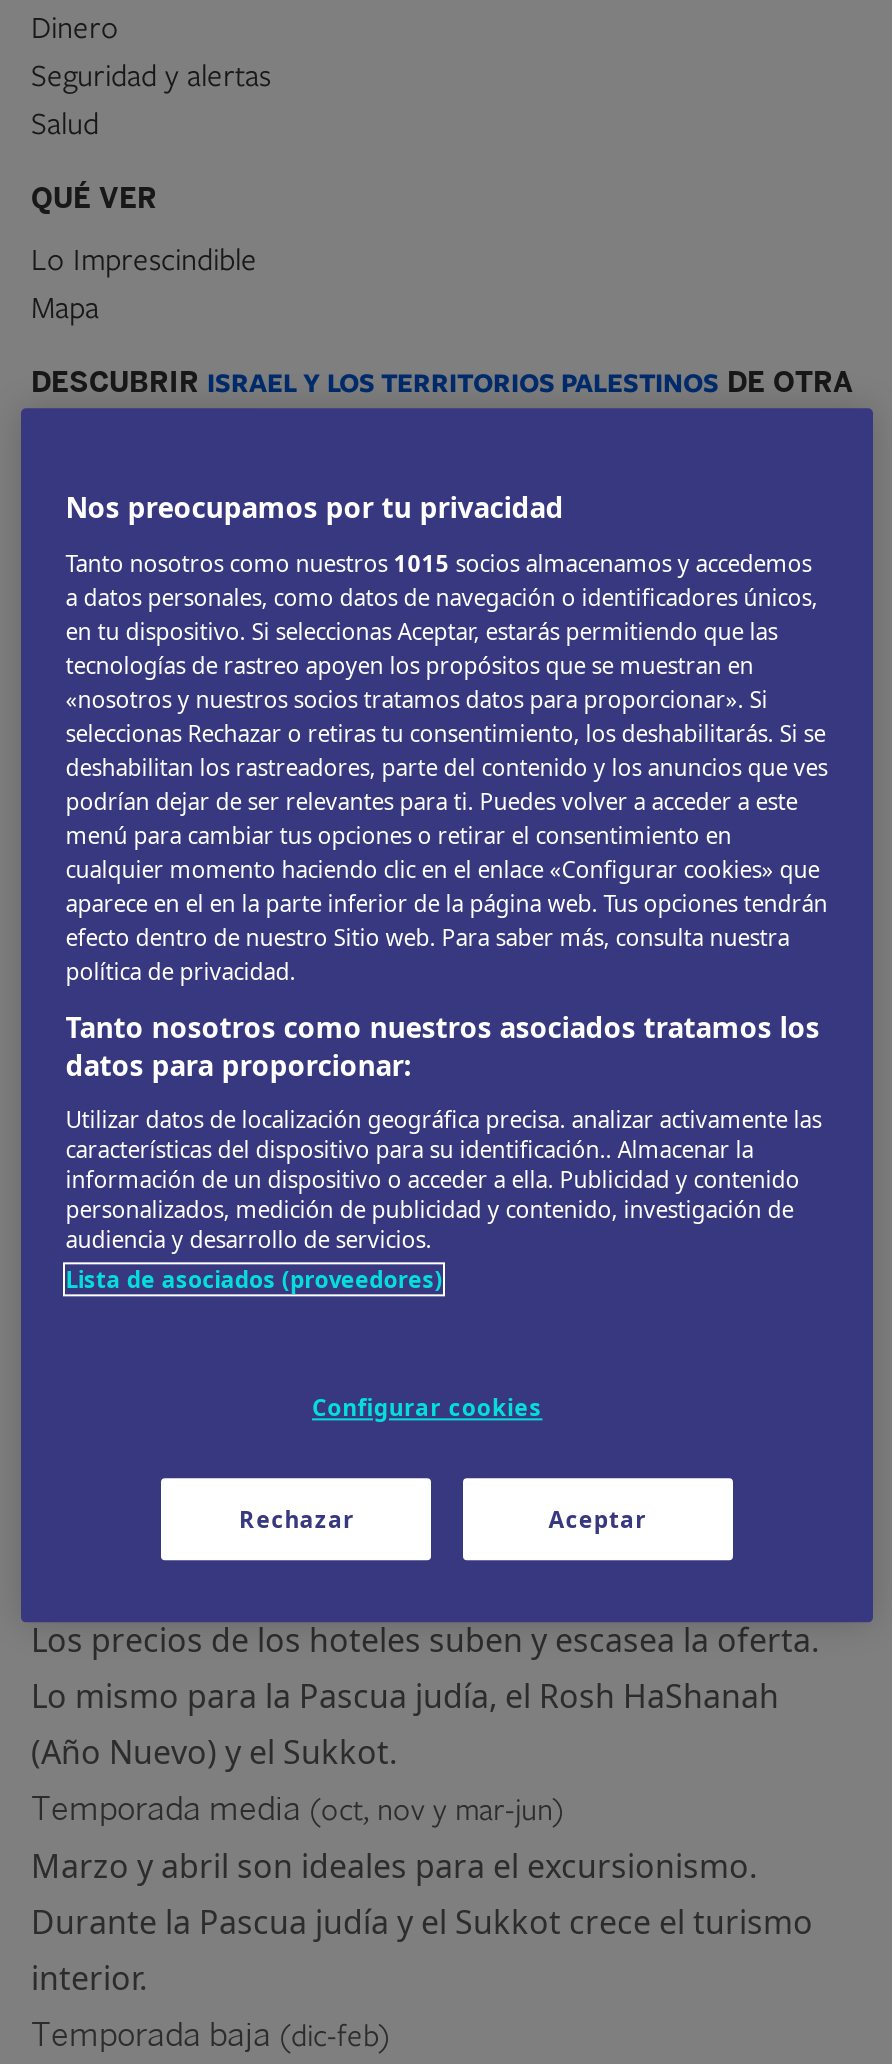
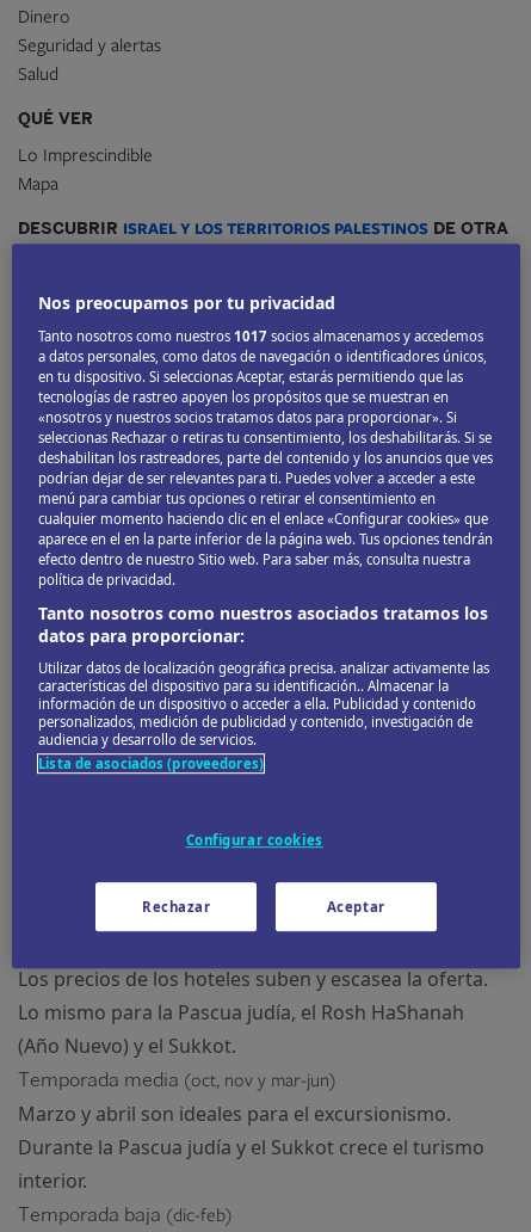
- Tanto nosotros como nuestros 1015 socios almacenamos y accedemos
+ Tanto nosotros como nuestros 1017 socios almacenamos y accedemos
